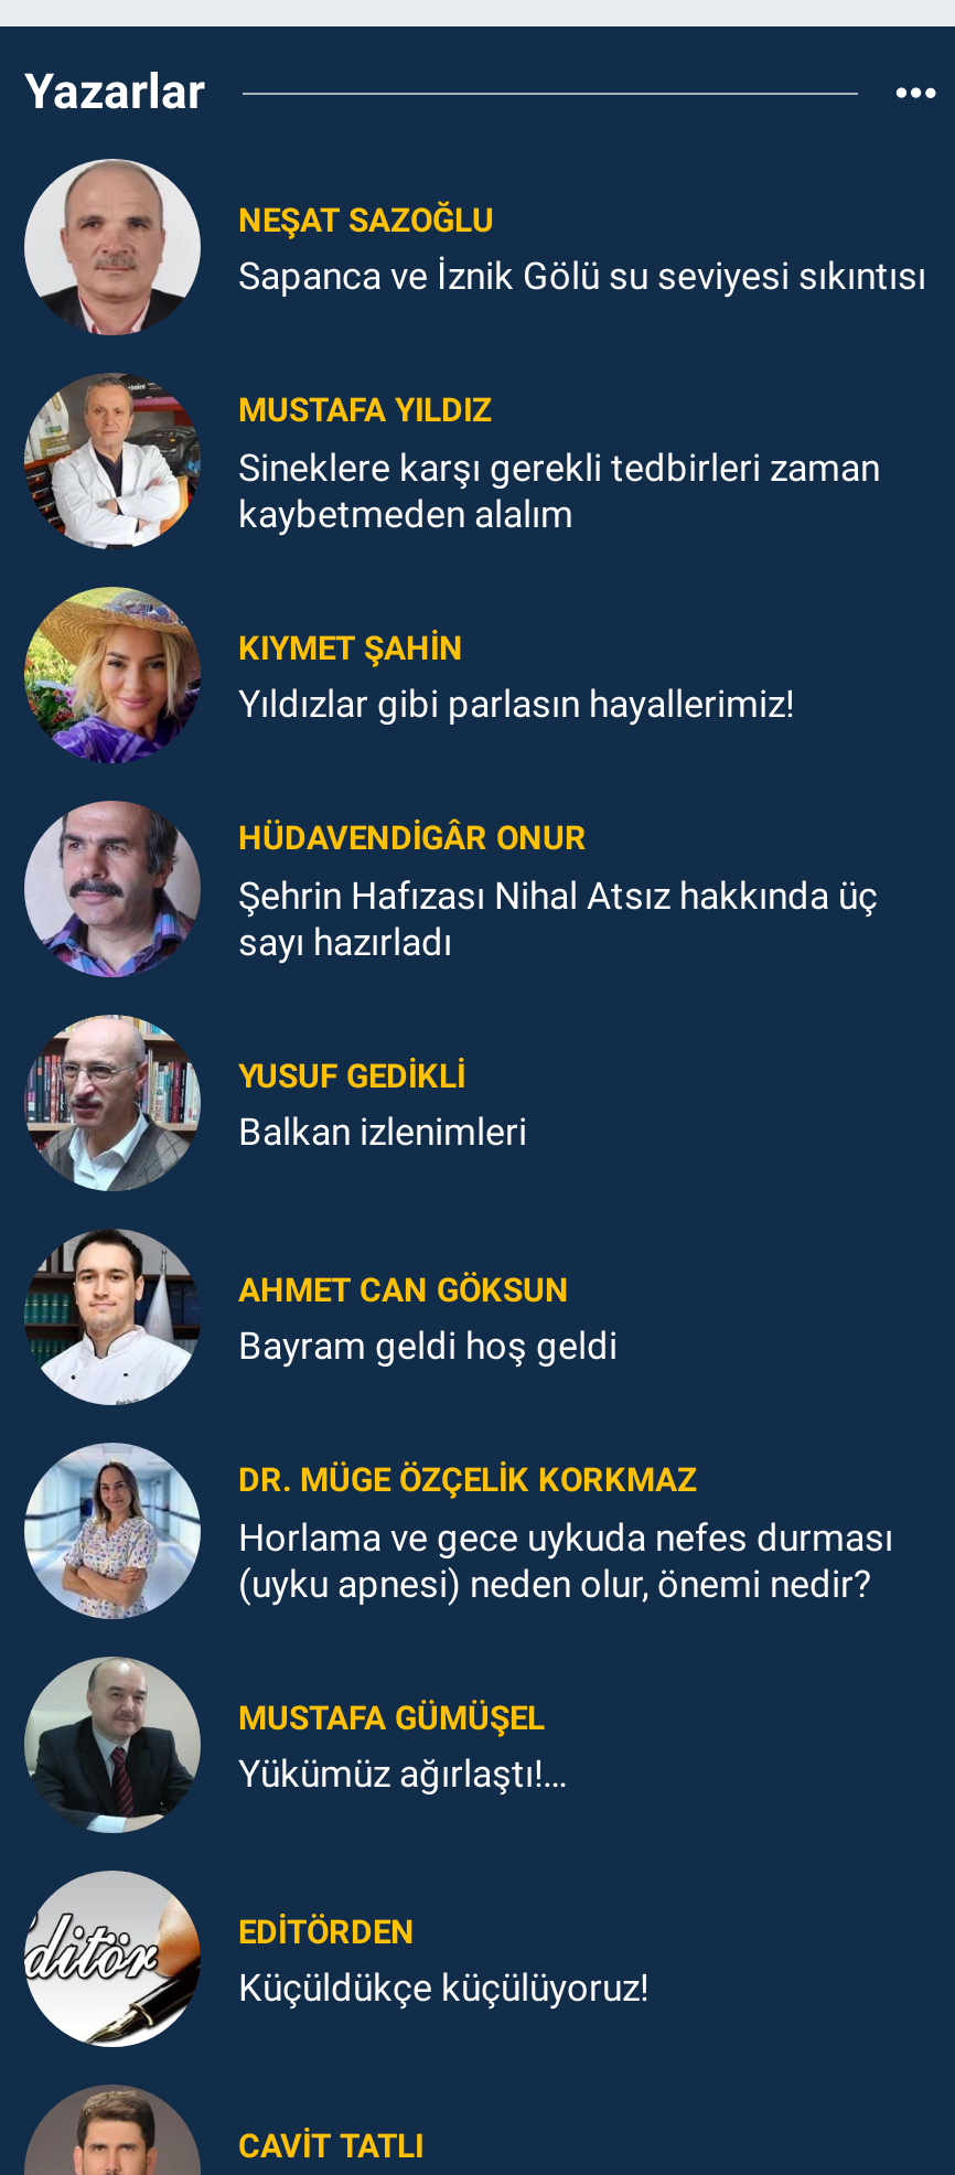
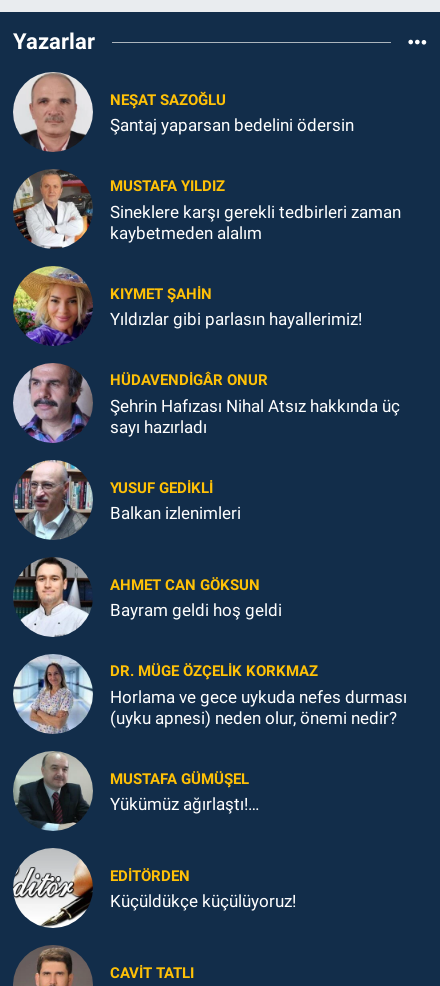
- Sapanca ve İznik Gölü su seviyesi sıkıntısı
+ Şantaj yaparsan bedelini ödersin
